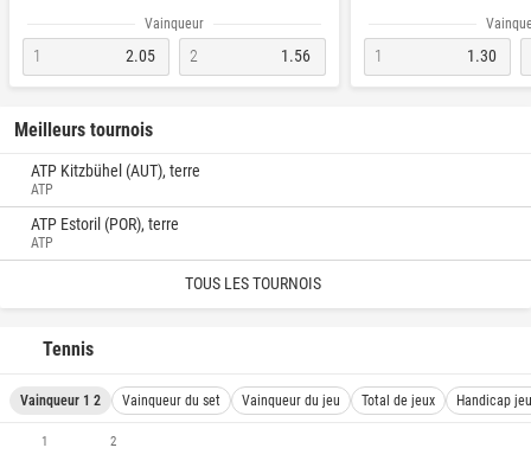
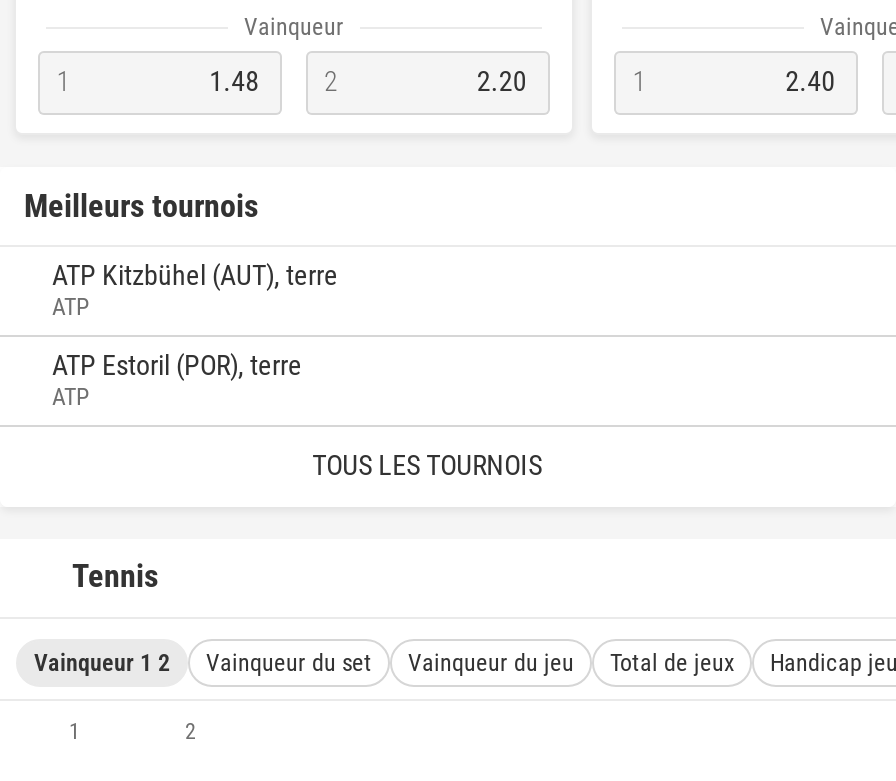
- 2.05
+ 1.48

- 1.56
+ 2.20

- 1.30
+ 2.40
